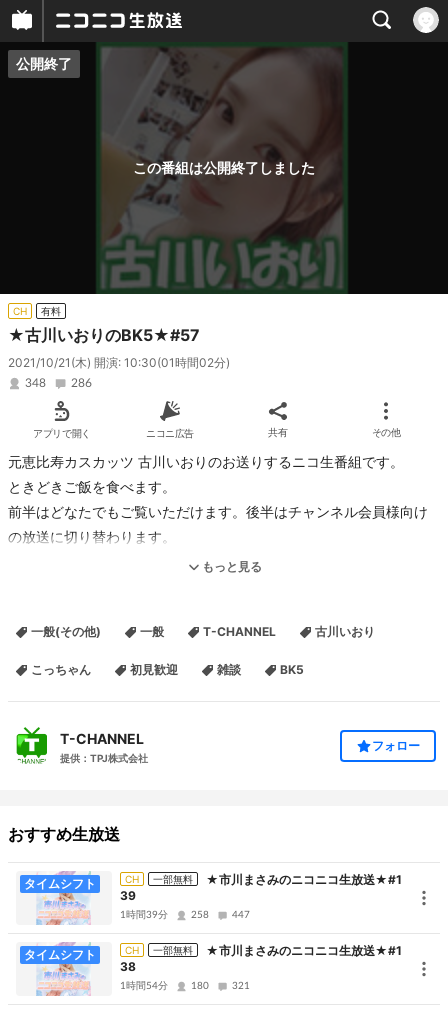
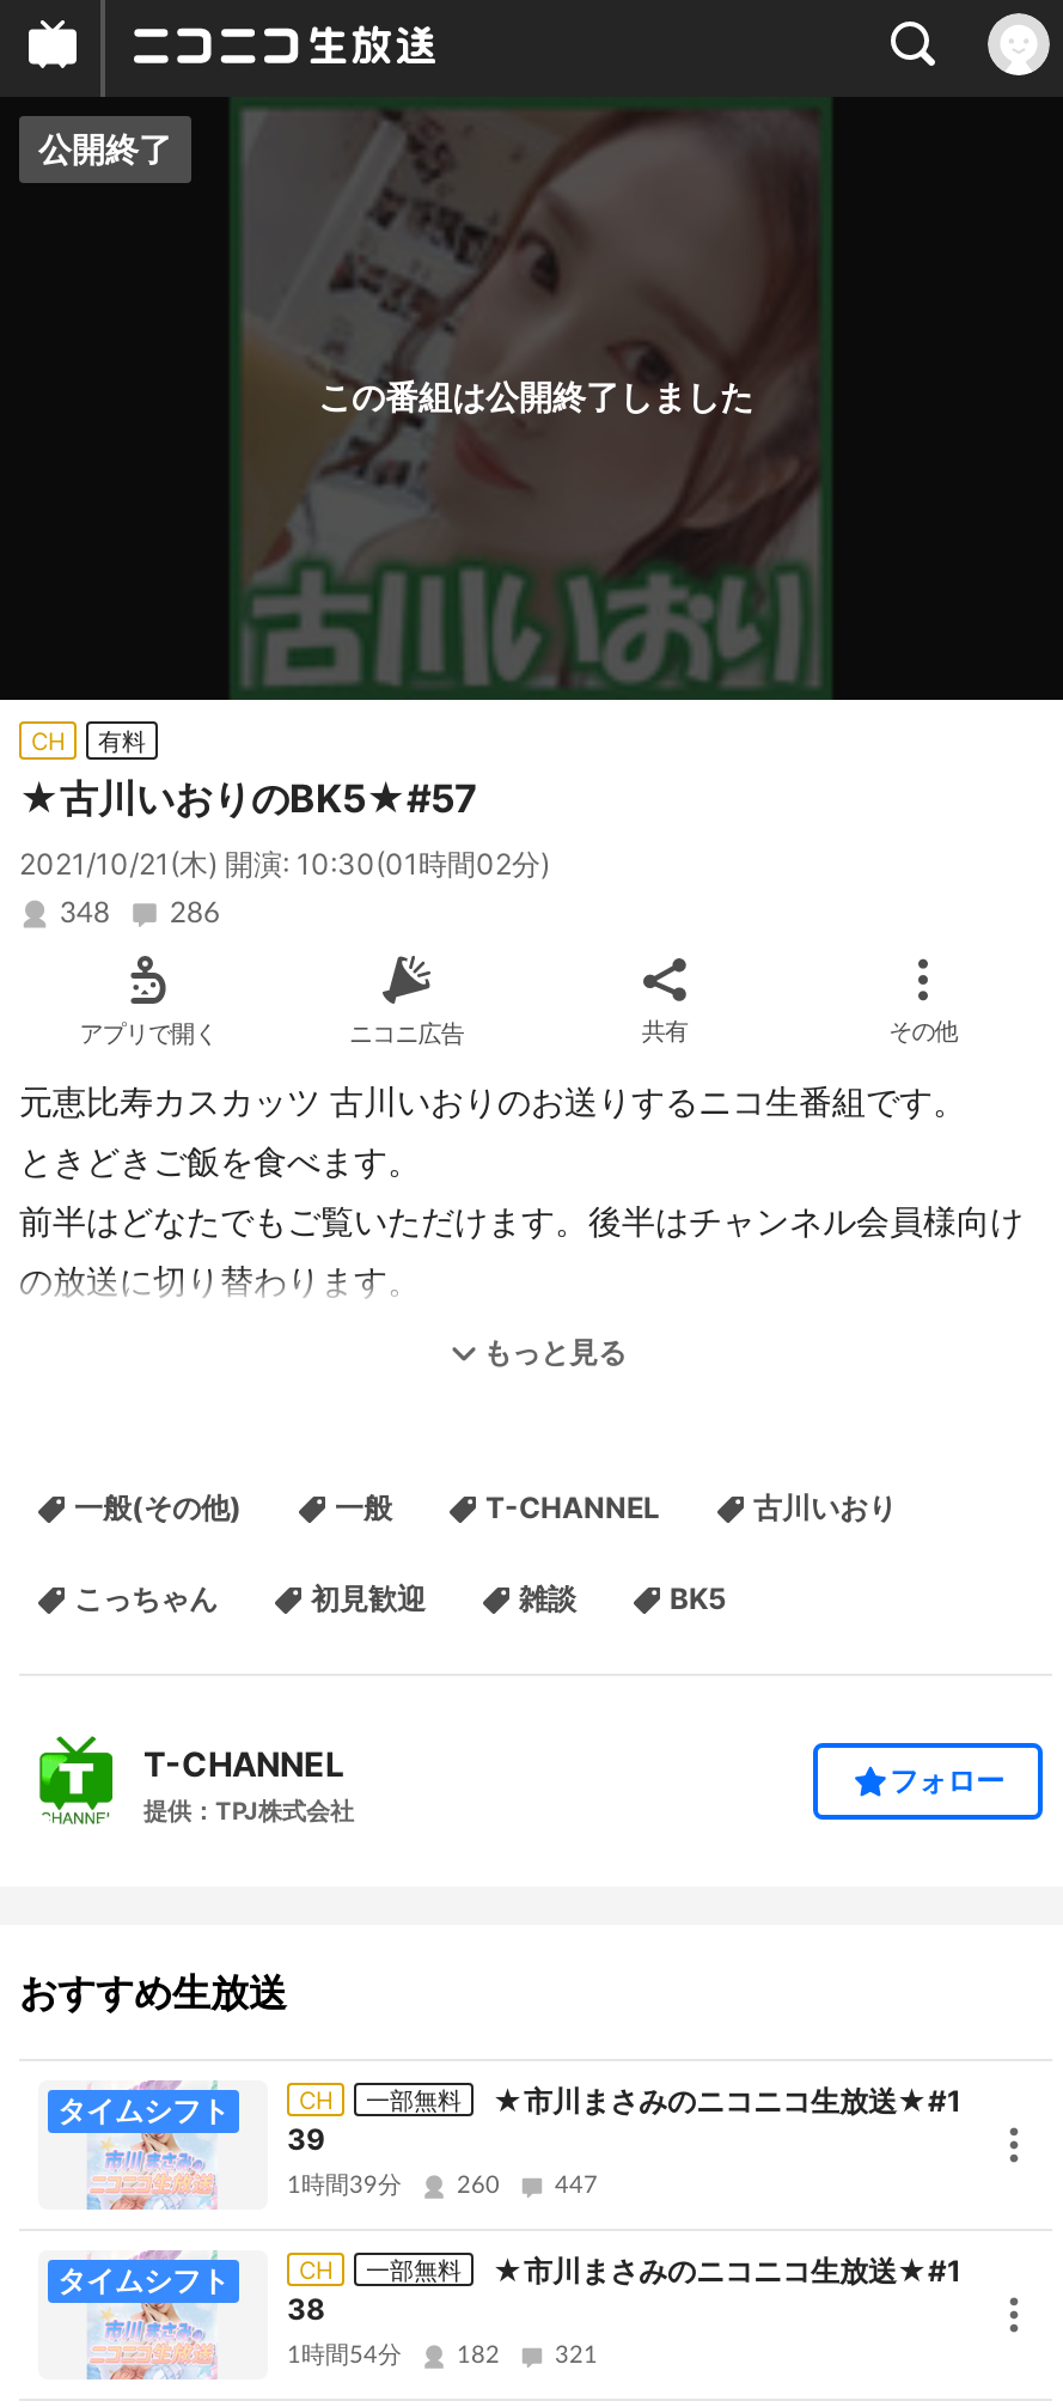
- 258
+ 260

- 180
+ 182
